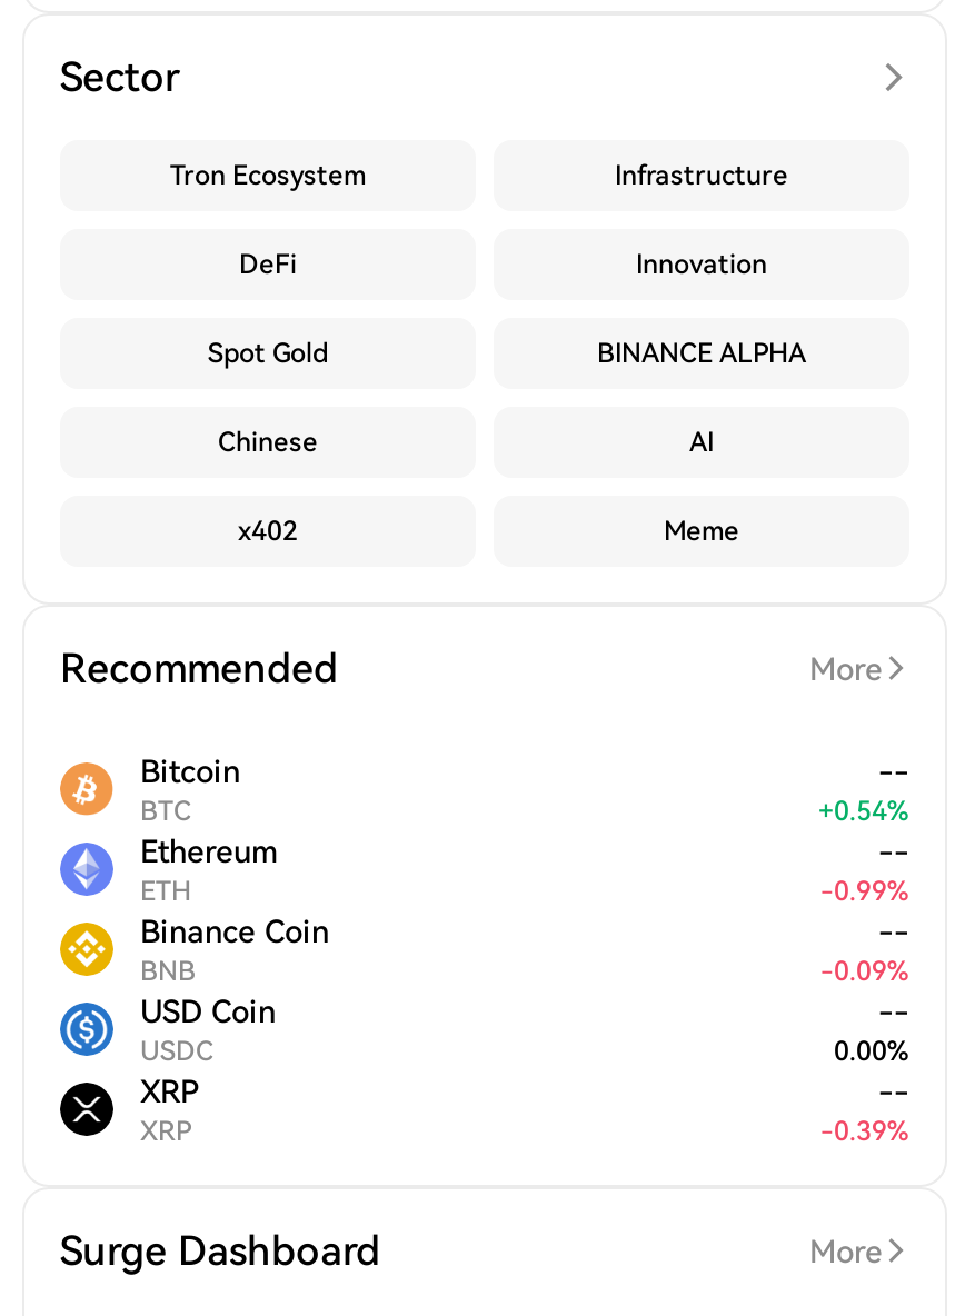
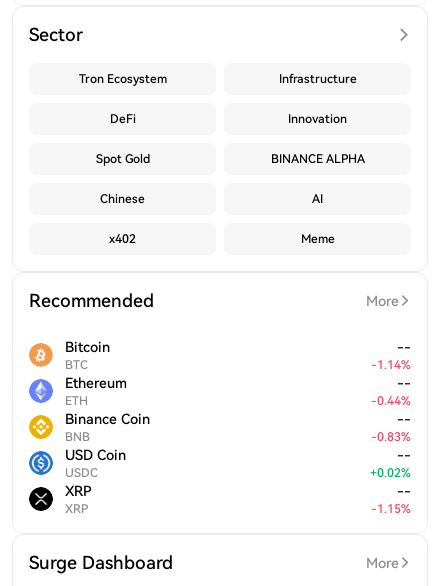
- +0.54%
+ -1.14%

- -0.99%
+ -0.44%

- -0.09%
+ -0.83%

- 0.00%
+ +0.02%

- -0.39%
+ -1.15%
